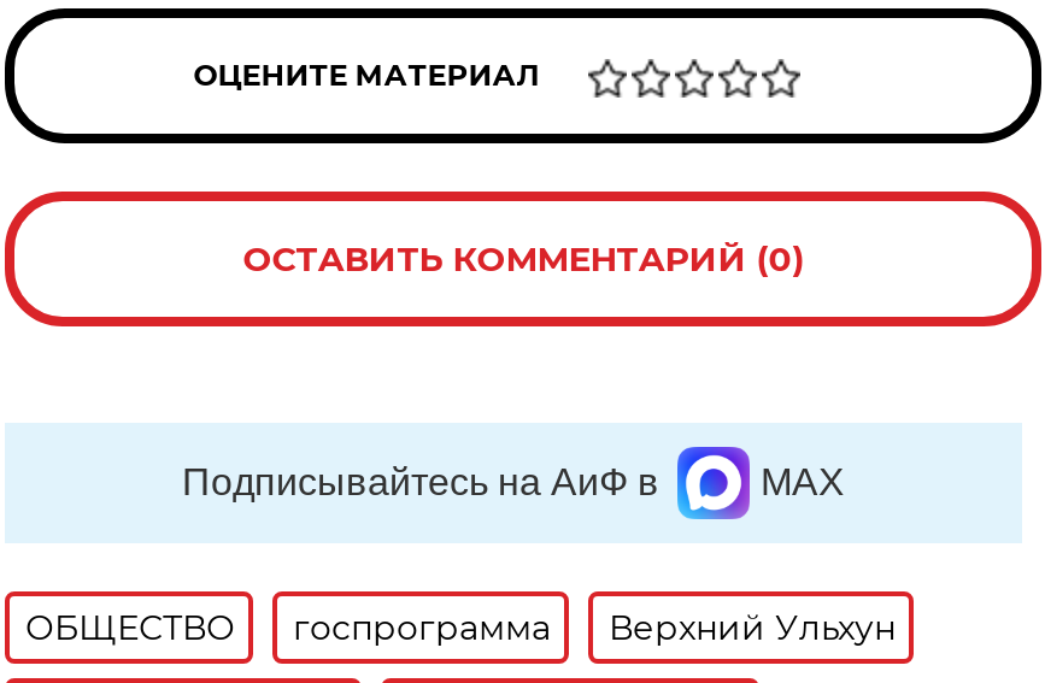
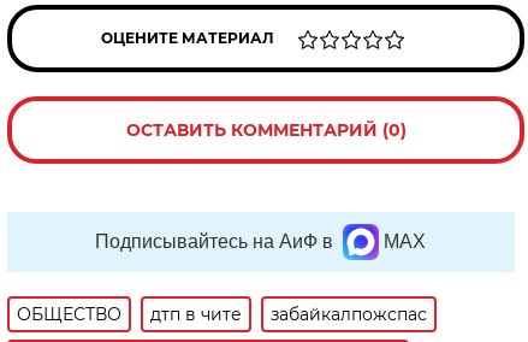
- госпрограмма
- Верхний Ульхун
+ дтп в чите
+ забайкалпожспас
